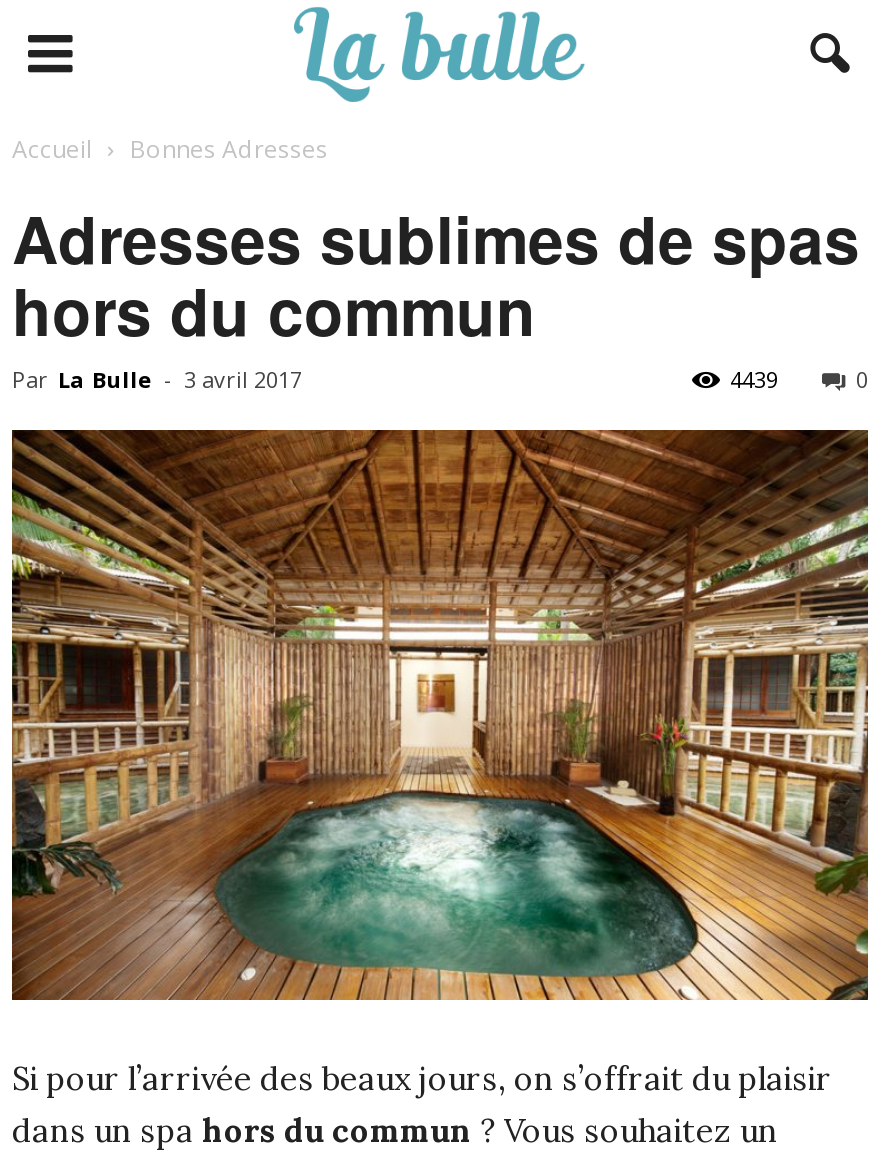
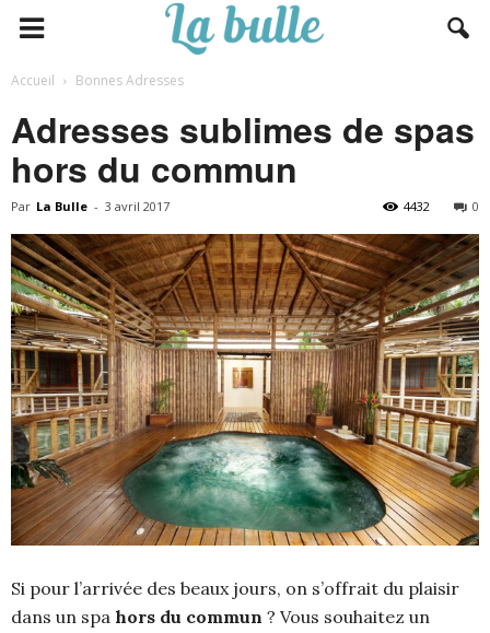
- 4439
+ 4432
